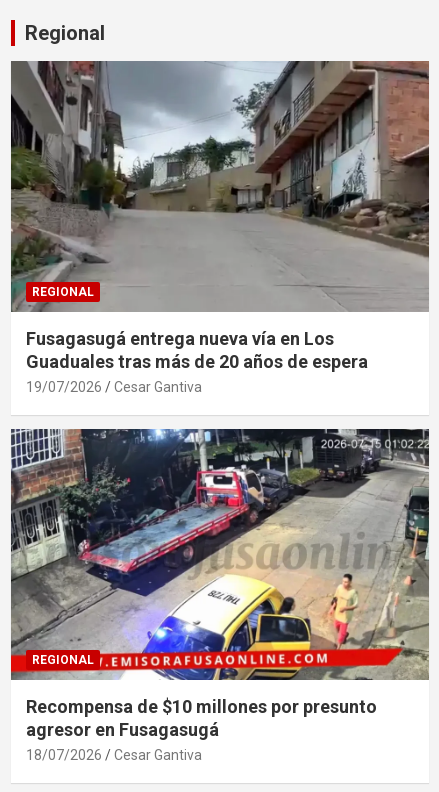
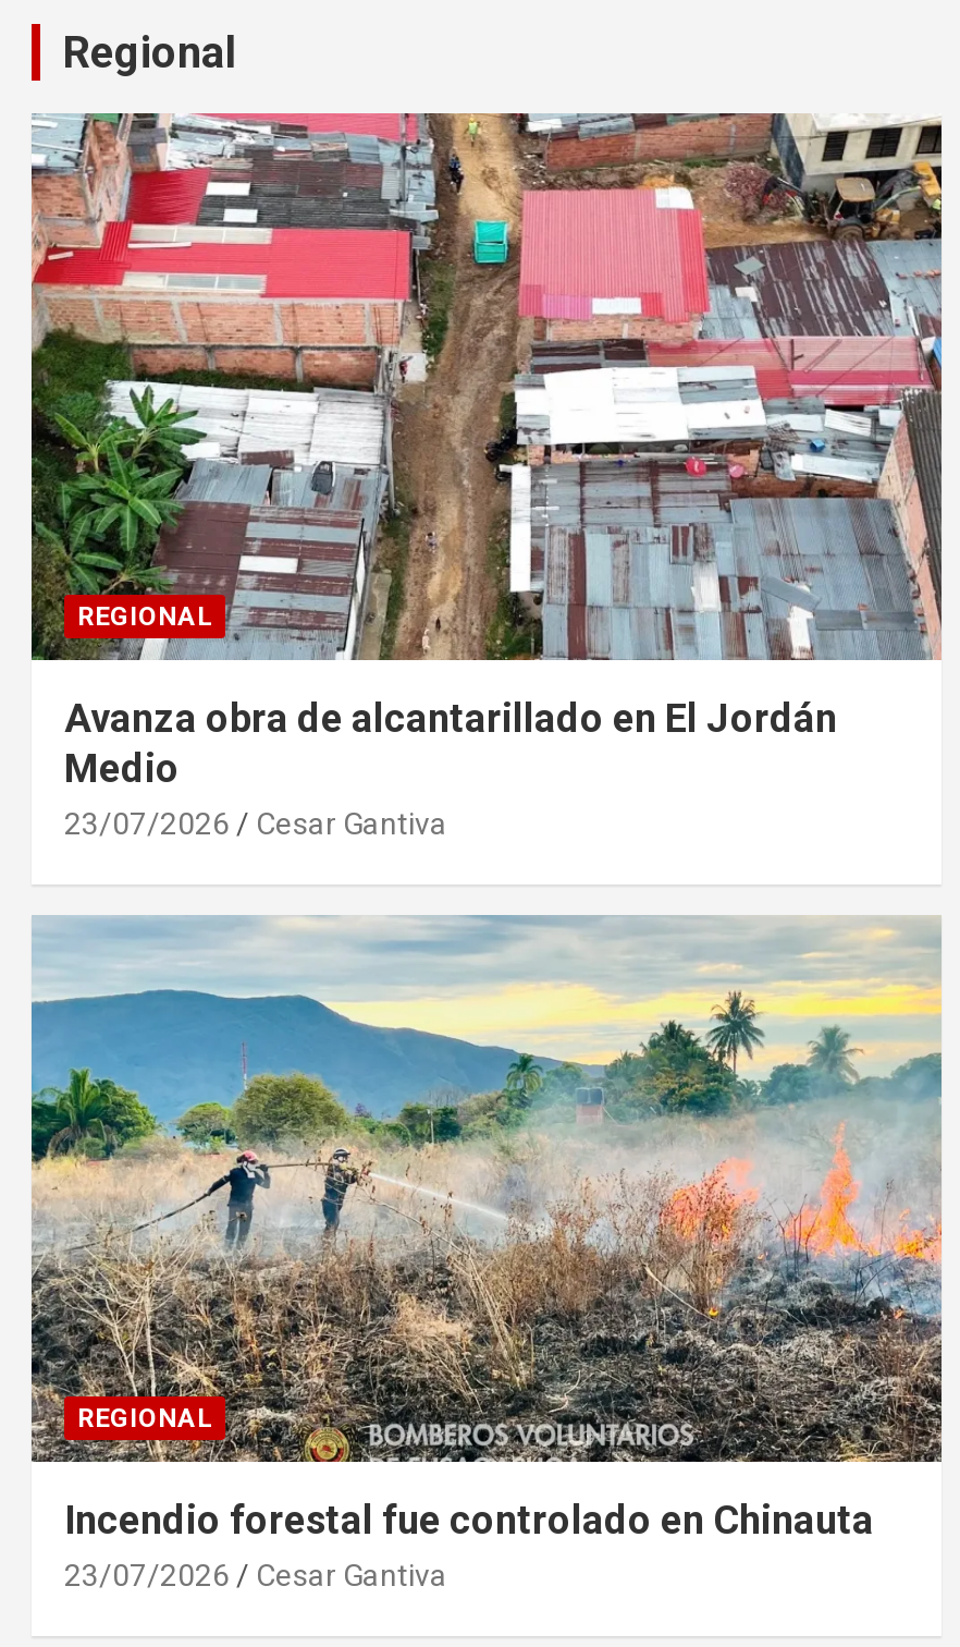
- [image]
- Fusagasugá entrega nueva vía en Los
- Guaduales tras más de 20 años de espera
- 19/07/2026
+ [image]
+ Avanza obra de alcantarillado en El Jordán
+ Medio
+ 23/07/2026

- [image]
- Recompensa de $10 millones por presunto
- agresor en Fusagasugá
- 18/07/2026
+ [image]
+ Incendio forestal fue controlado en Chinauta
+ 23/07/2026
